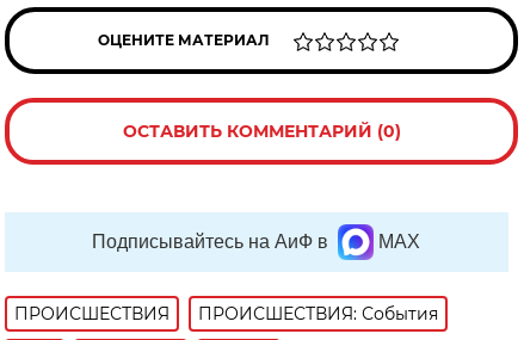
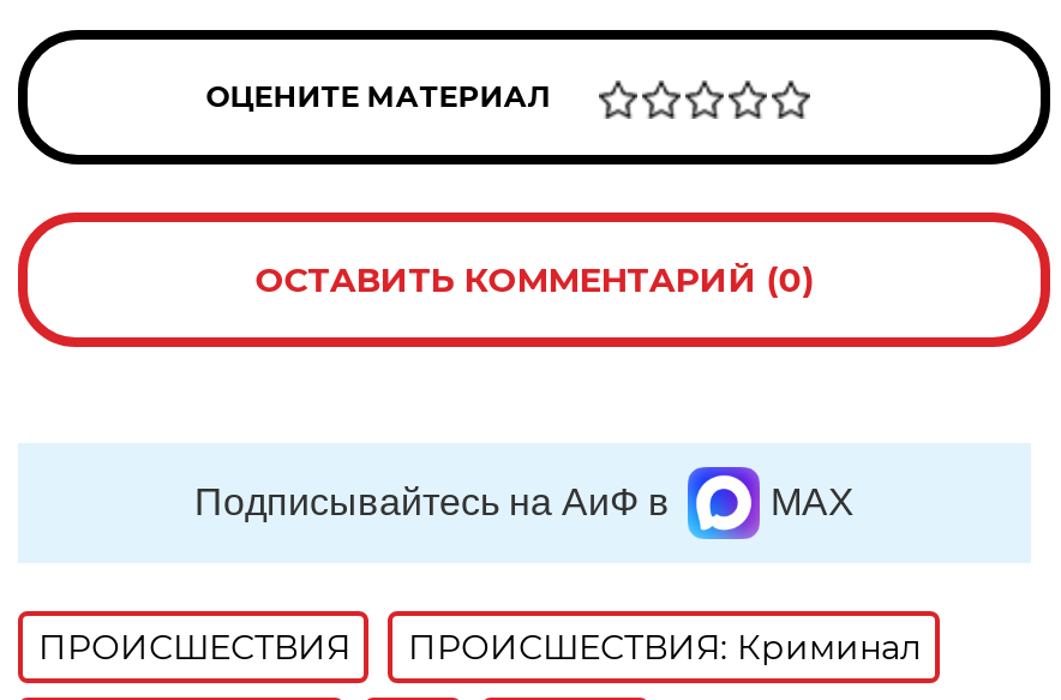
- ПРОИСШЕСТВИЯ: События
+ ПРОИСШЕСТВИЯ: Криминал
